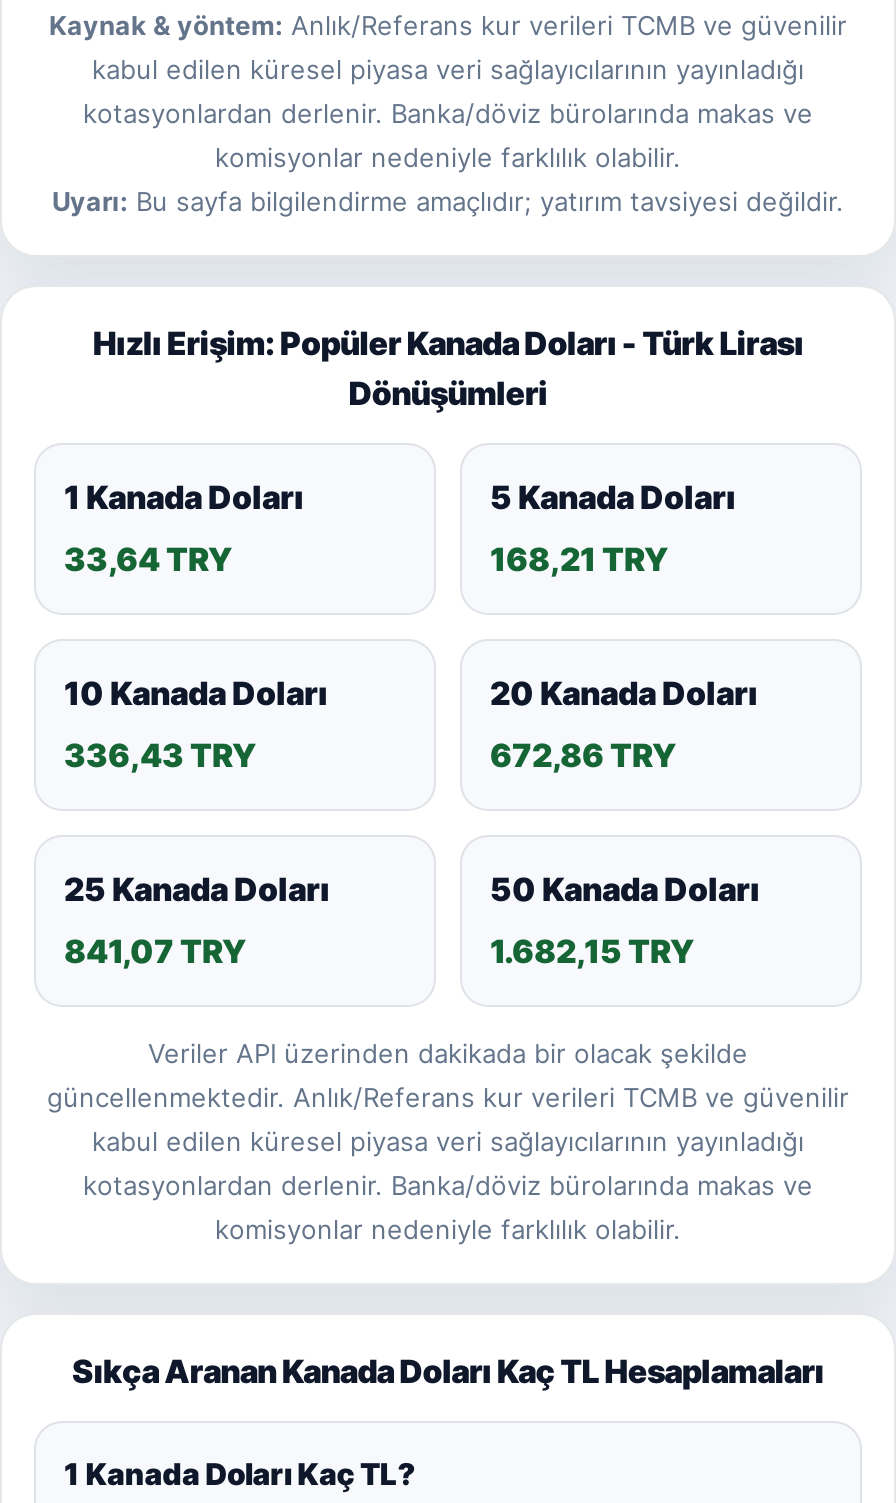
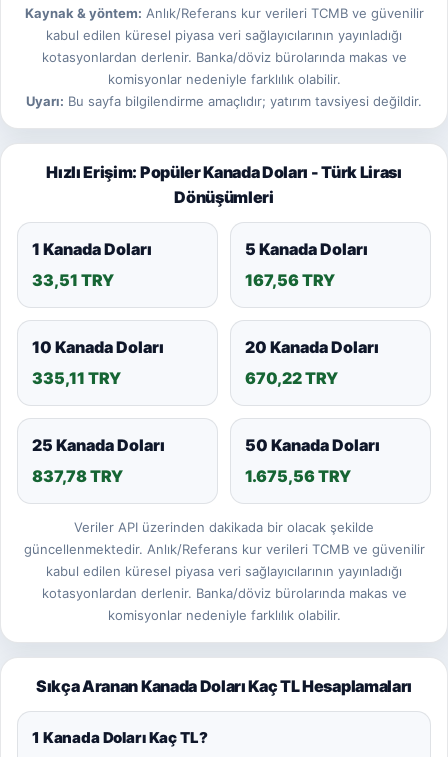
- 33,64 TRY
+ 33,51 TRY

- 168,21 TRY
+ 167,56 TRY

- 336,43 TRY
+ 335,11 TRY

- 672,86 TRY
+ 670,22 TRY

- 841,07 TRY
+ 837,78 TRY

- 1.682,15 TRY
+ 1.675,56 TRY
